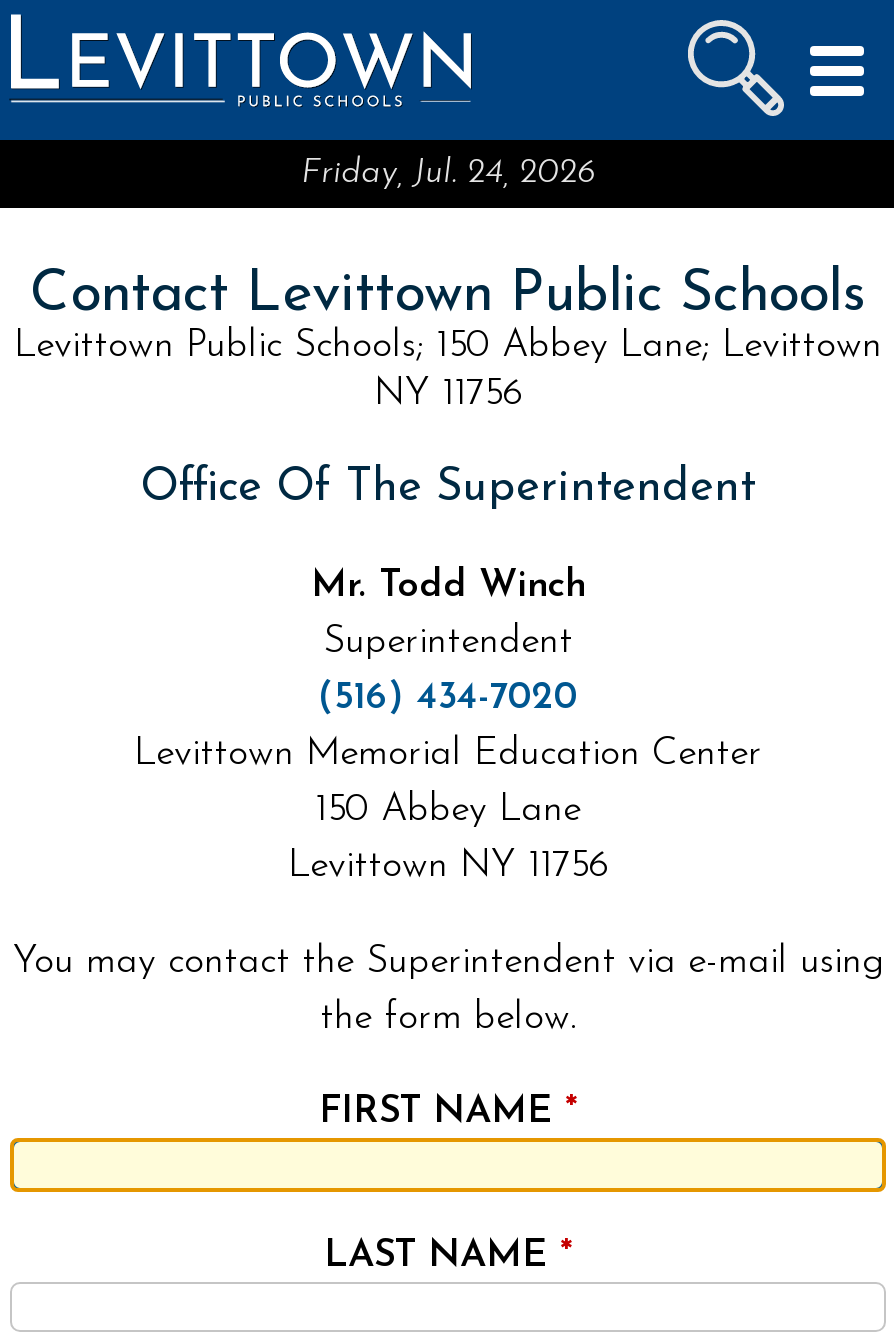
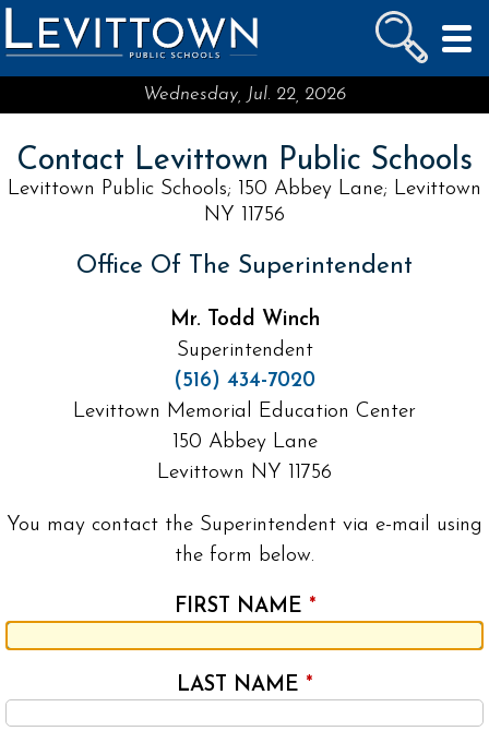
- Friday, Jul. 24, 2026
+ Wednesday, Jul. 22, 2026
